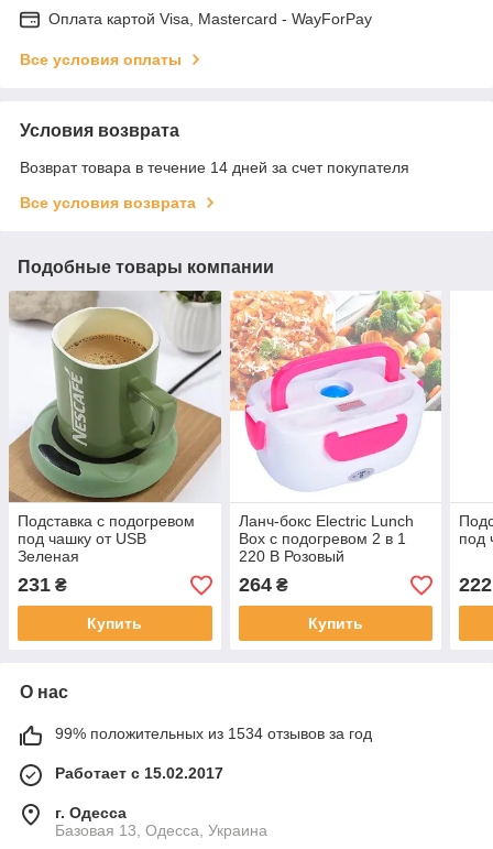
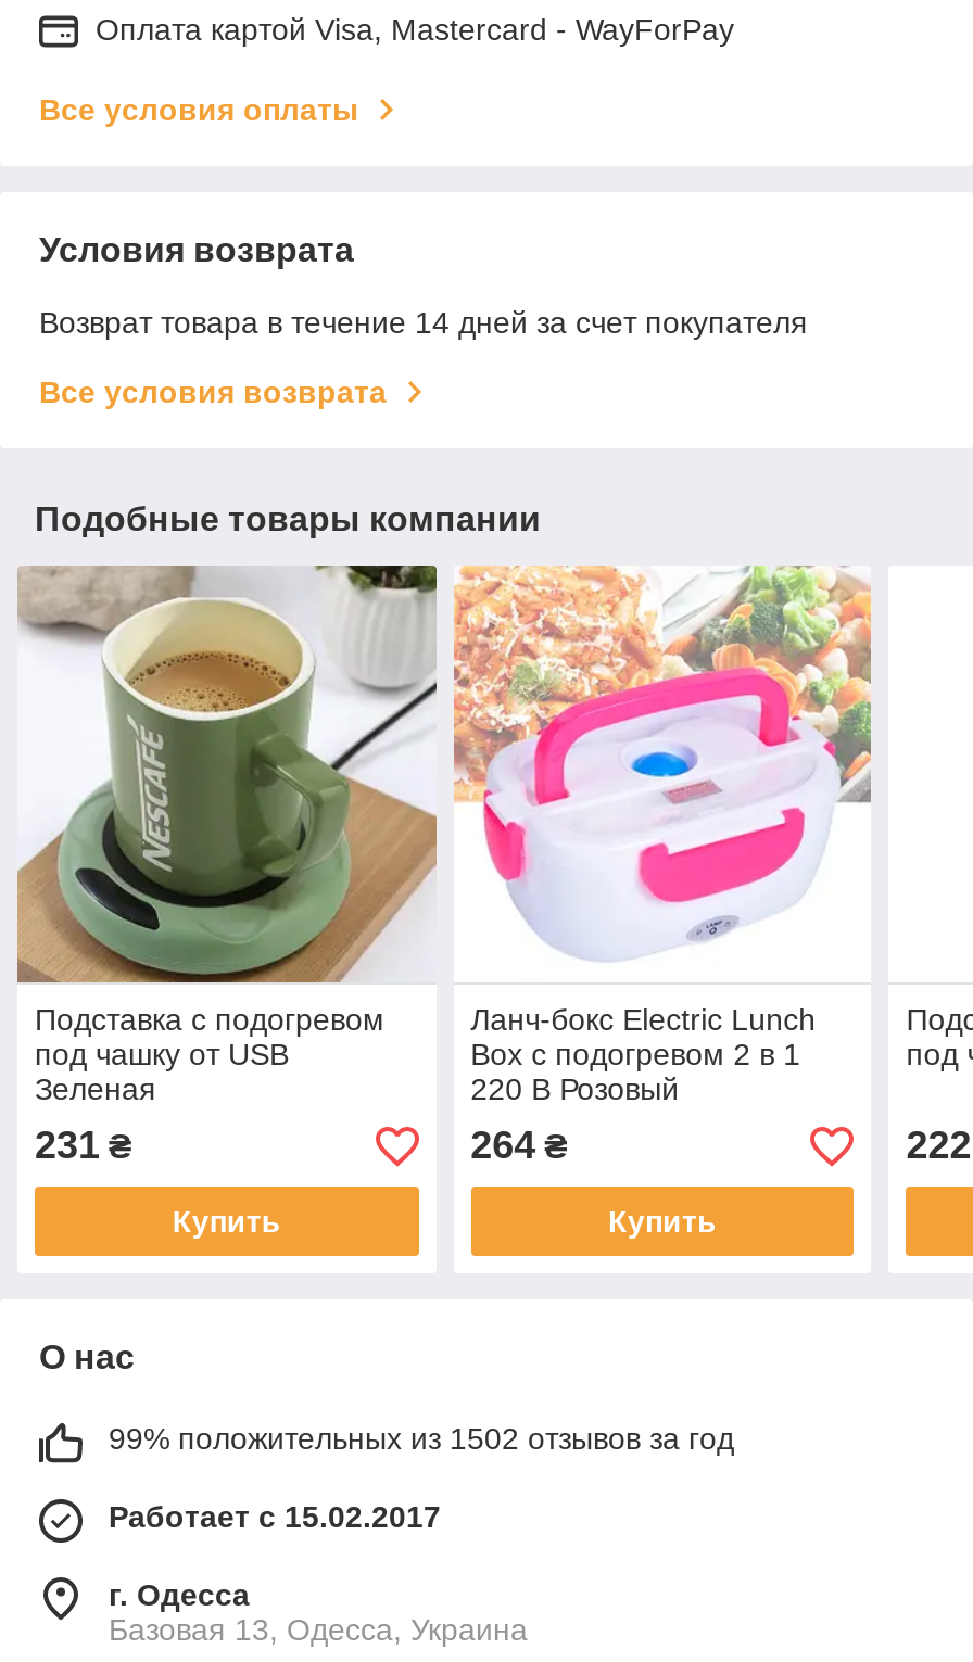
- 99% положительных из 1534 отзывов за год
+ 99% положительных из 1502 отзывов за год
